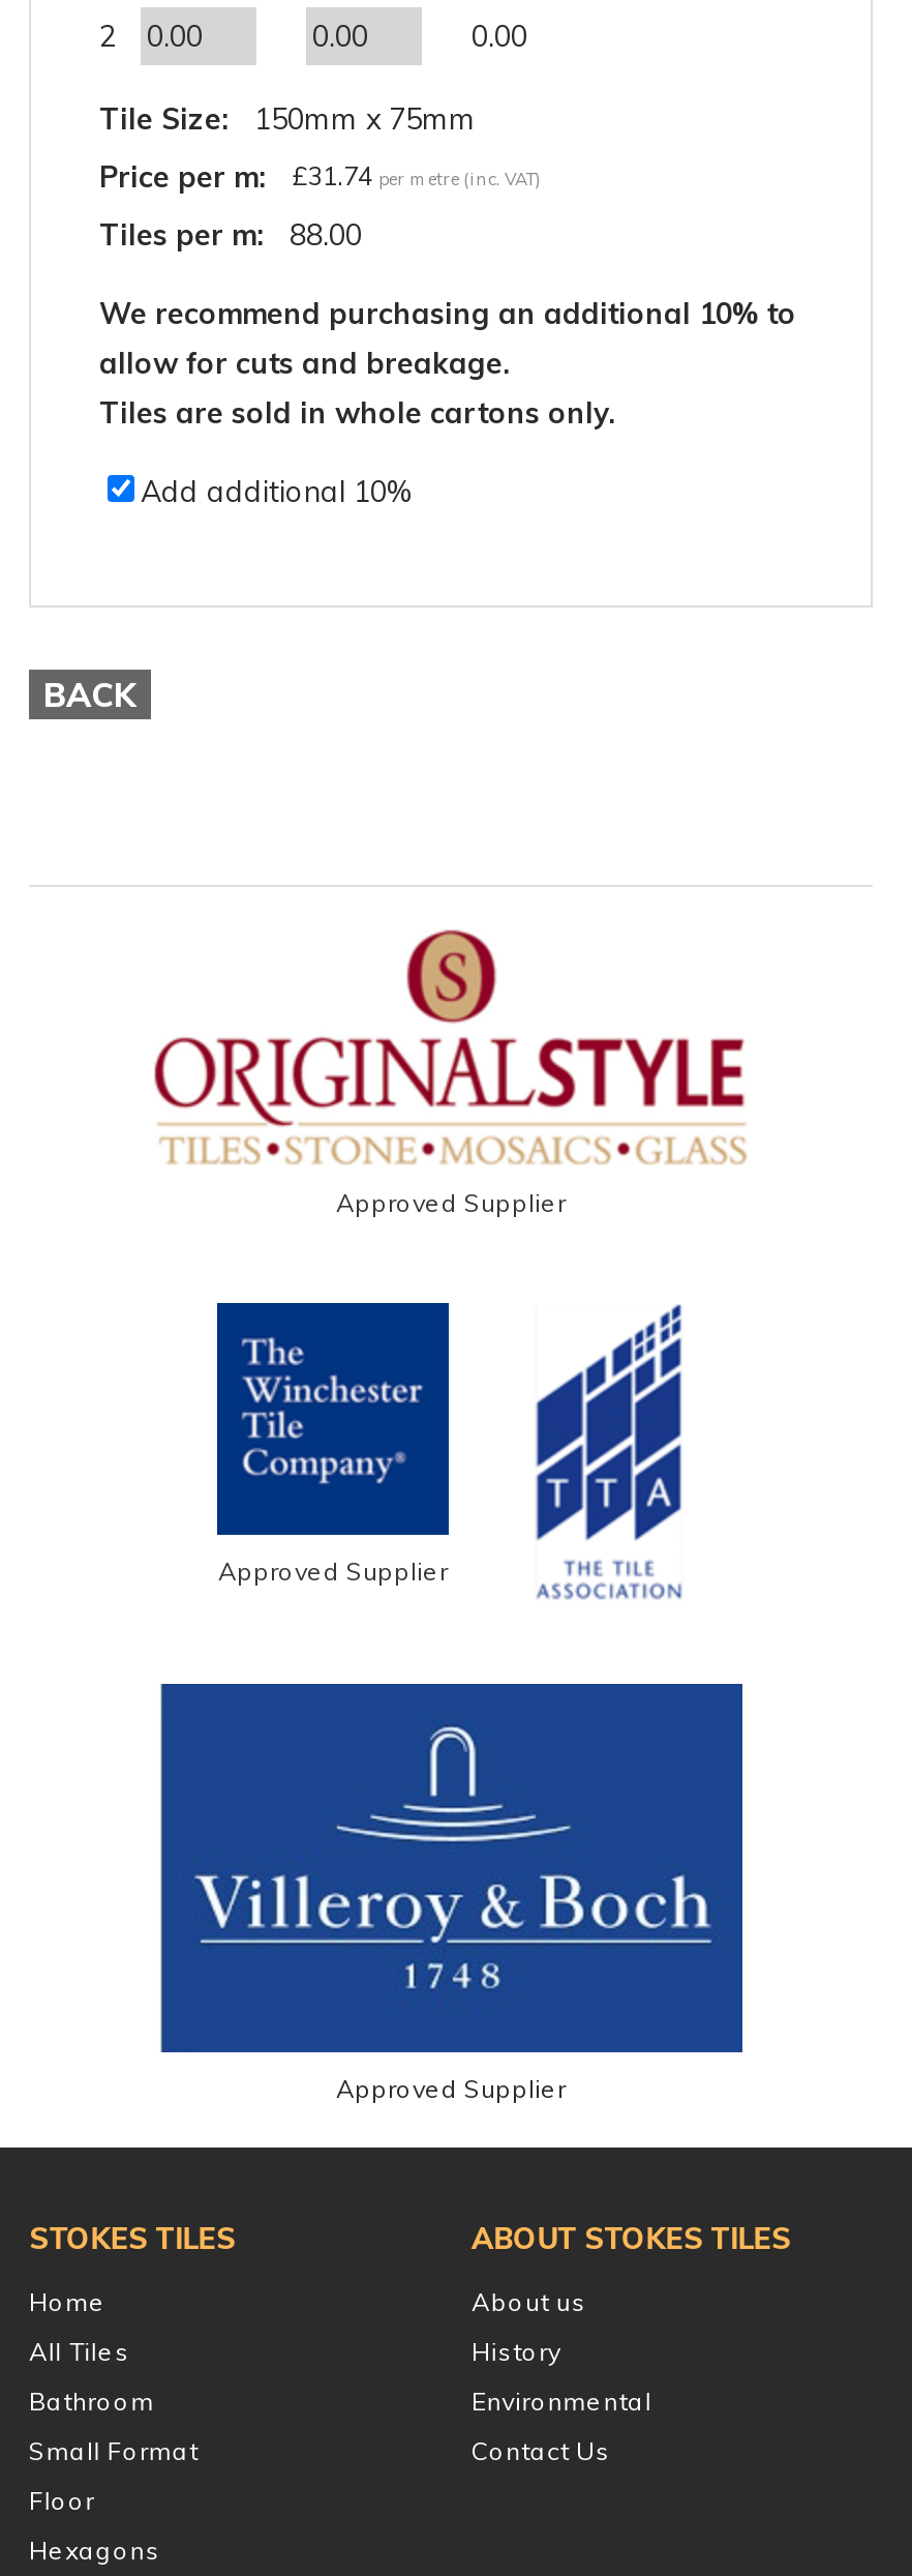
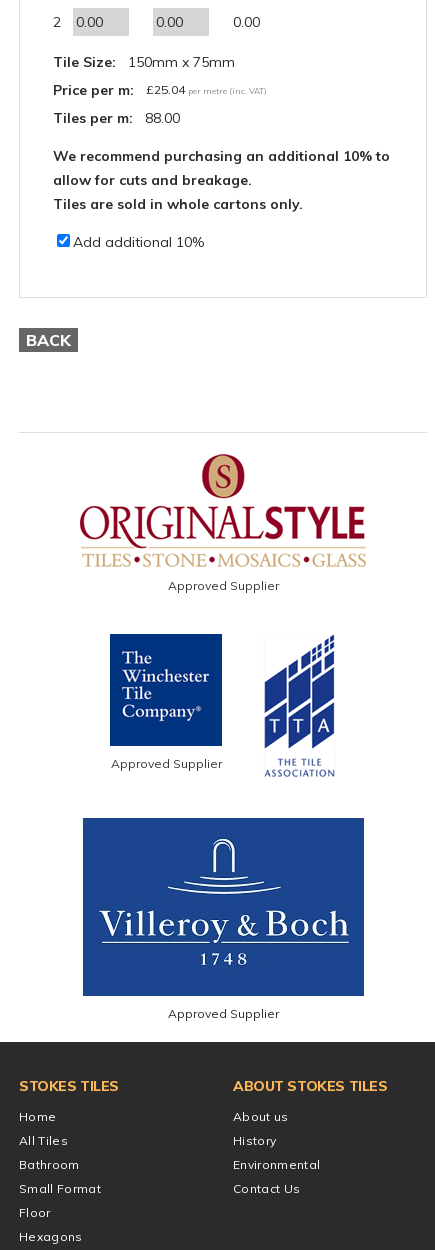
- £31.74 per metre (inc. VAT)
+ £25.04 per metre (inc. VAT)
